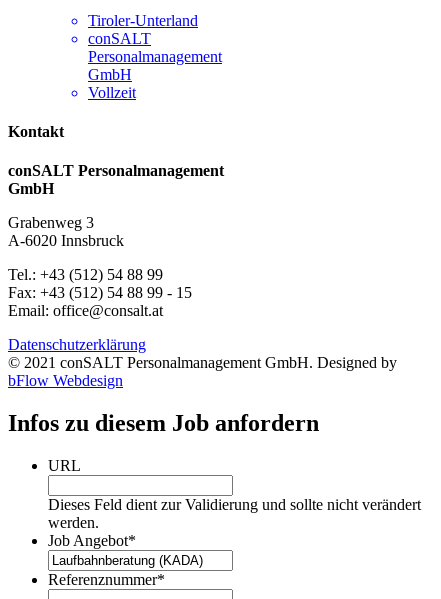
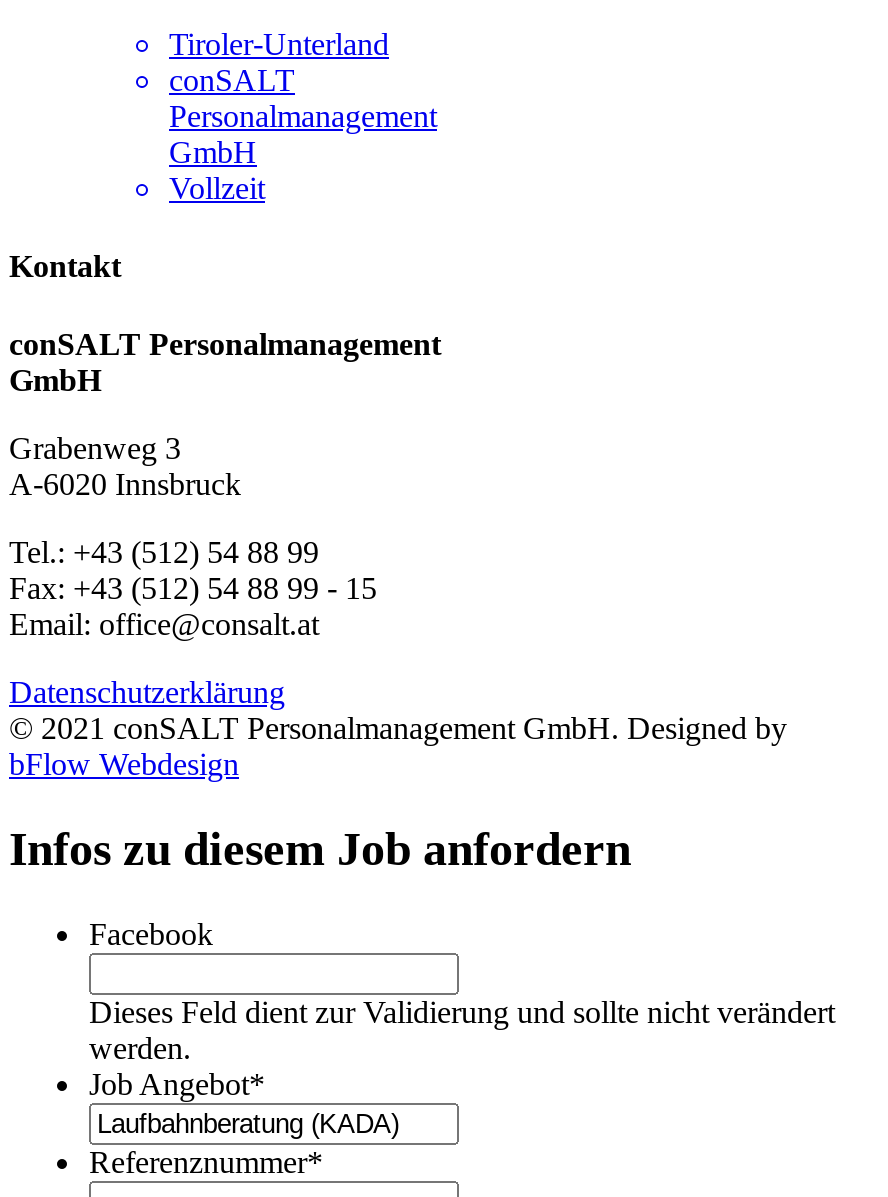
- URL
+ Facebook
